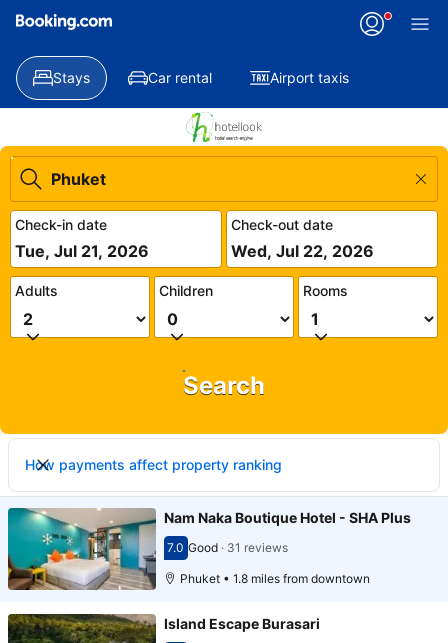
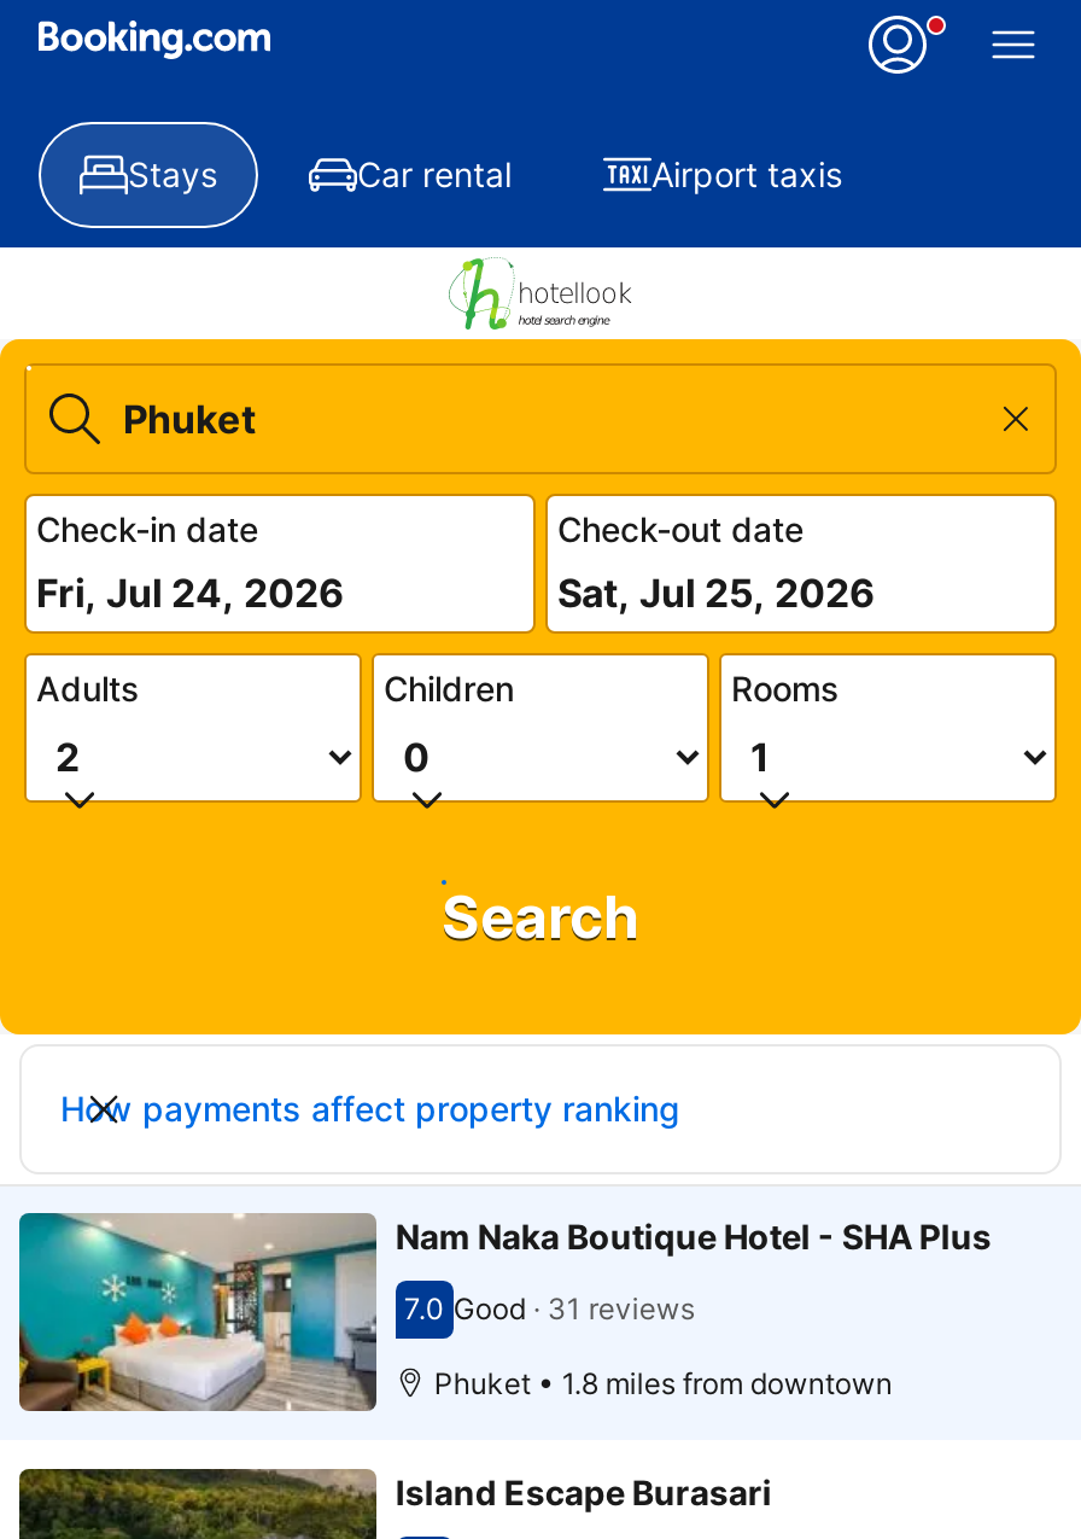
- Tue, Jul 21, 2026
+ Fri, Jul 24, 2026

- Wed, Jul 22, 2026
+ Sat, Jul 25, 2026
